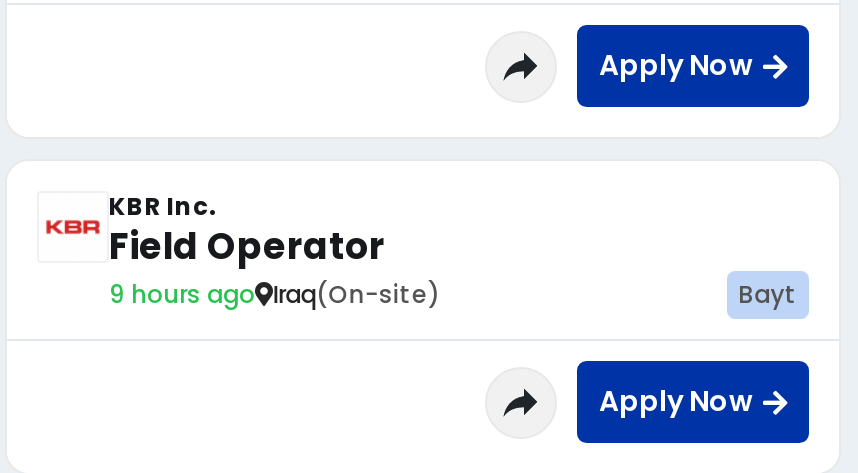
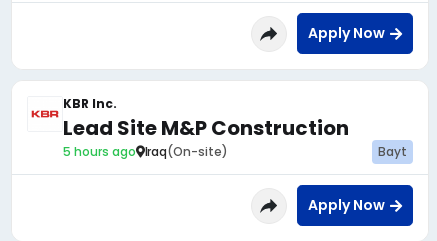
- Field Operator
- 9 hours ago Iraq(On-site)
+ Lead Site M&P Construction
+ 5 hours ago Iraq(On-site)
